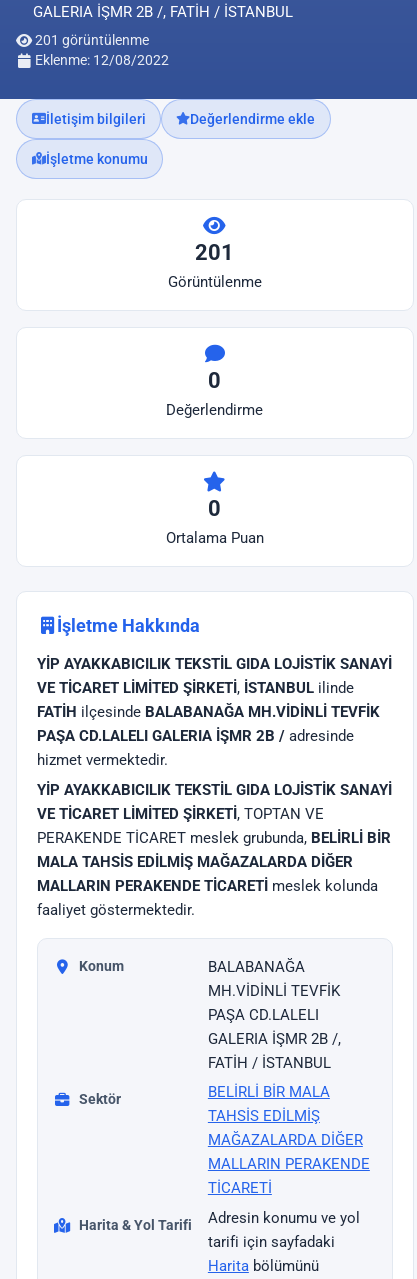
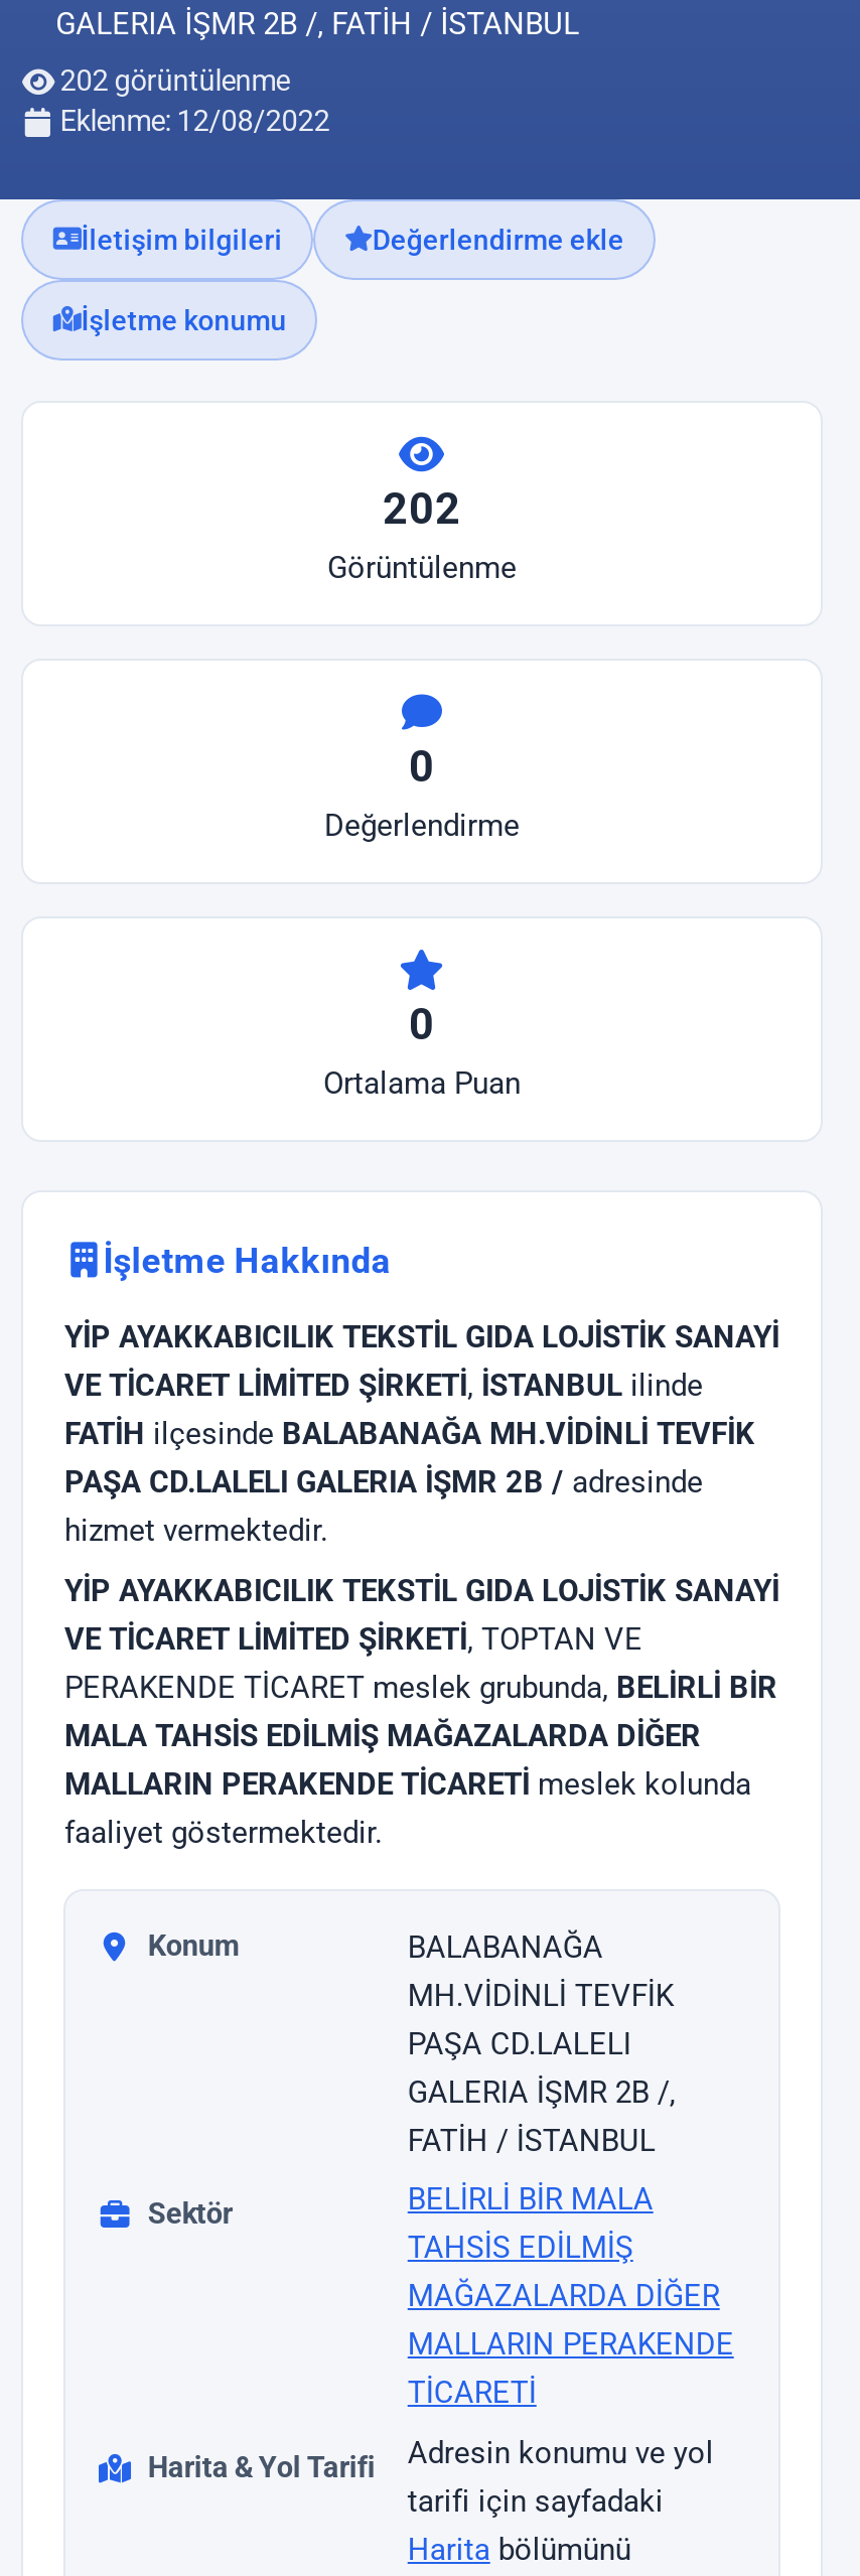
- 201 görüntülenme
+ 202 görüntülenme

- 201
+ 202
